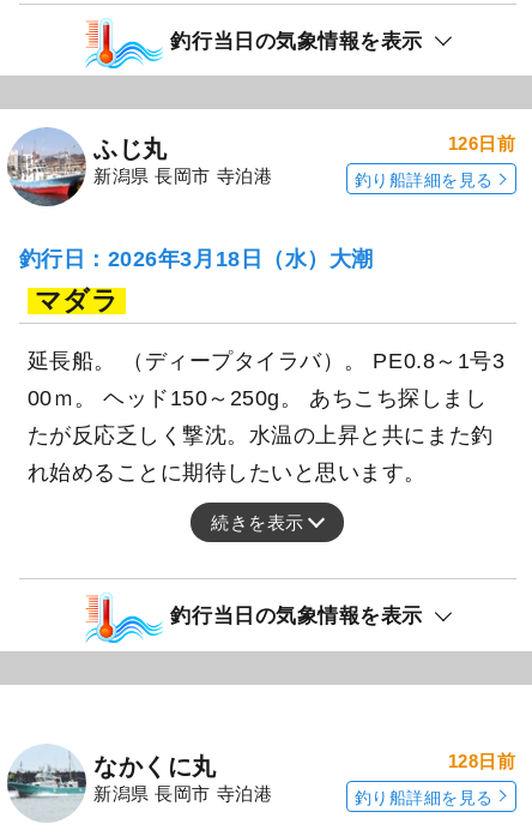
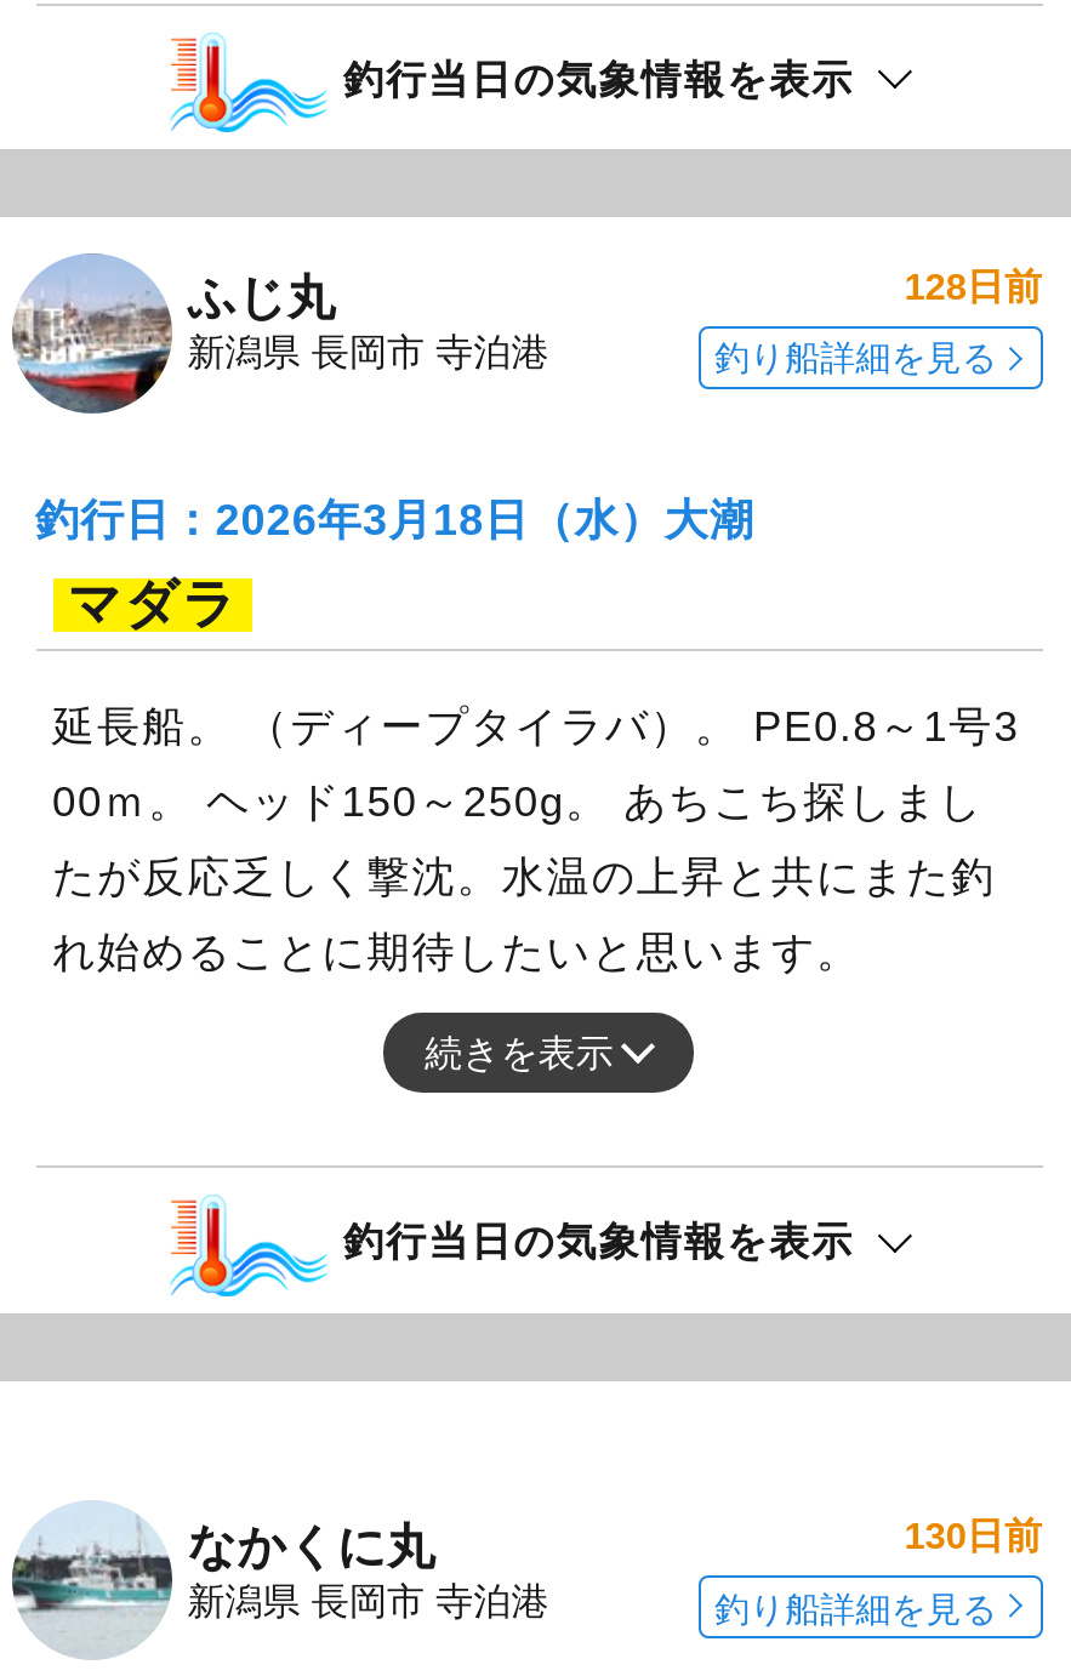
- 126日前
+ 128日前

- 128日前
+ 130日前
